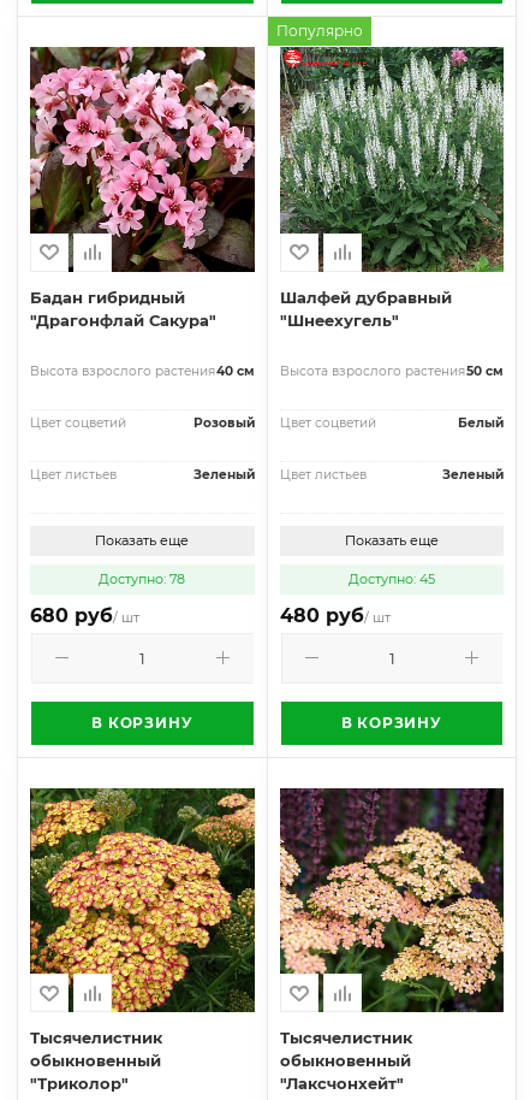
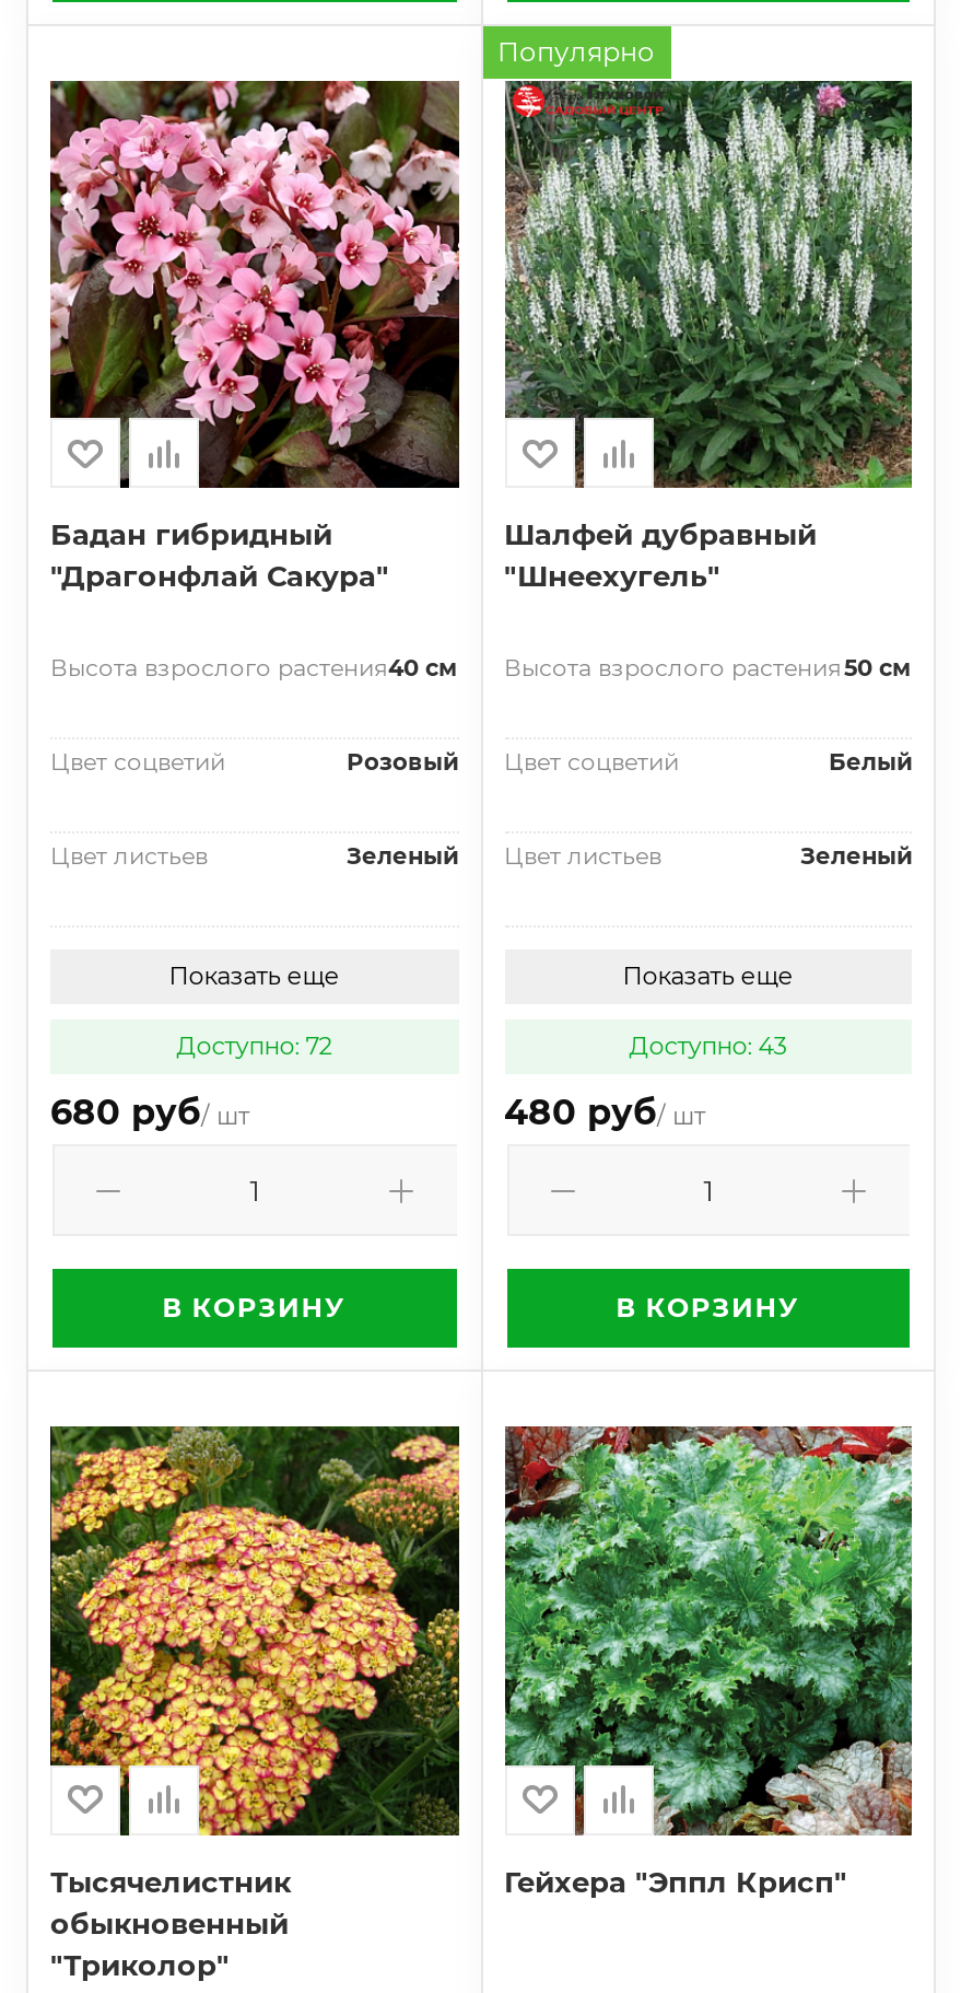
- Доступно: 78
+ Доступно: 72

- Доступно: 45
+ Доступно: 43

- [image]
- Тысячелистник
- обыкновенный
- "Лаксчонхейт"
+ [image]
+ Гейхера "Эппл Крисп"
